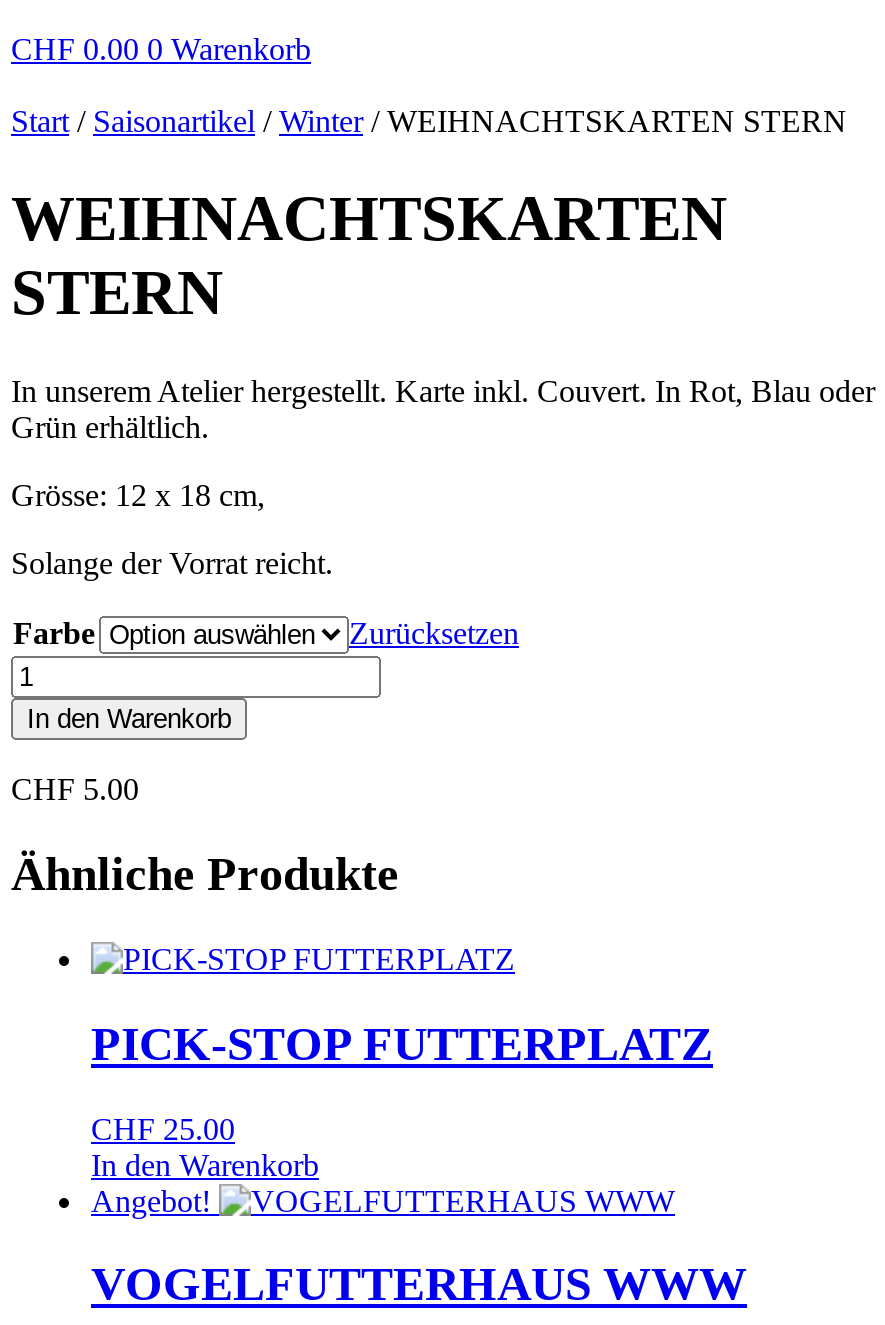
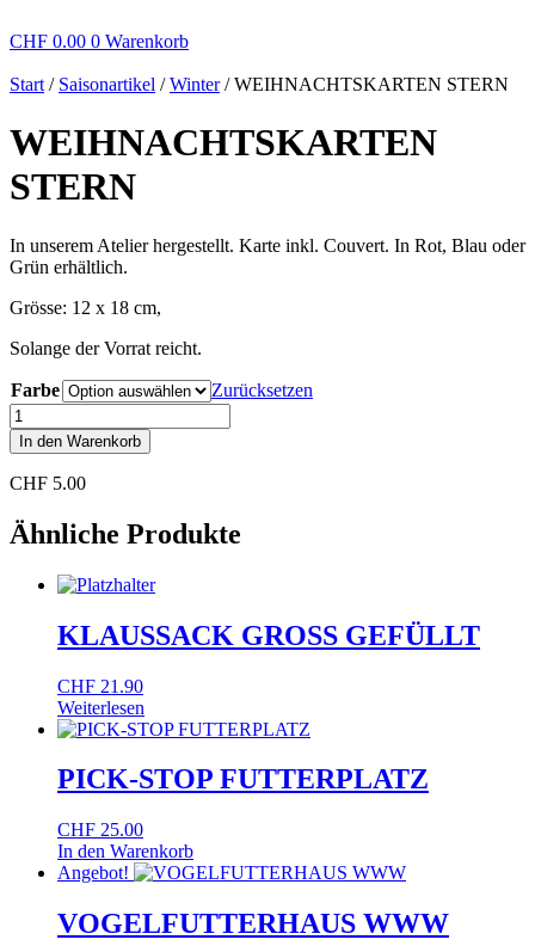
+ KLAUSSACK GROSS GEFÜLLT
+ CHF 21.90
+ Weiterlesen
